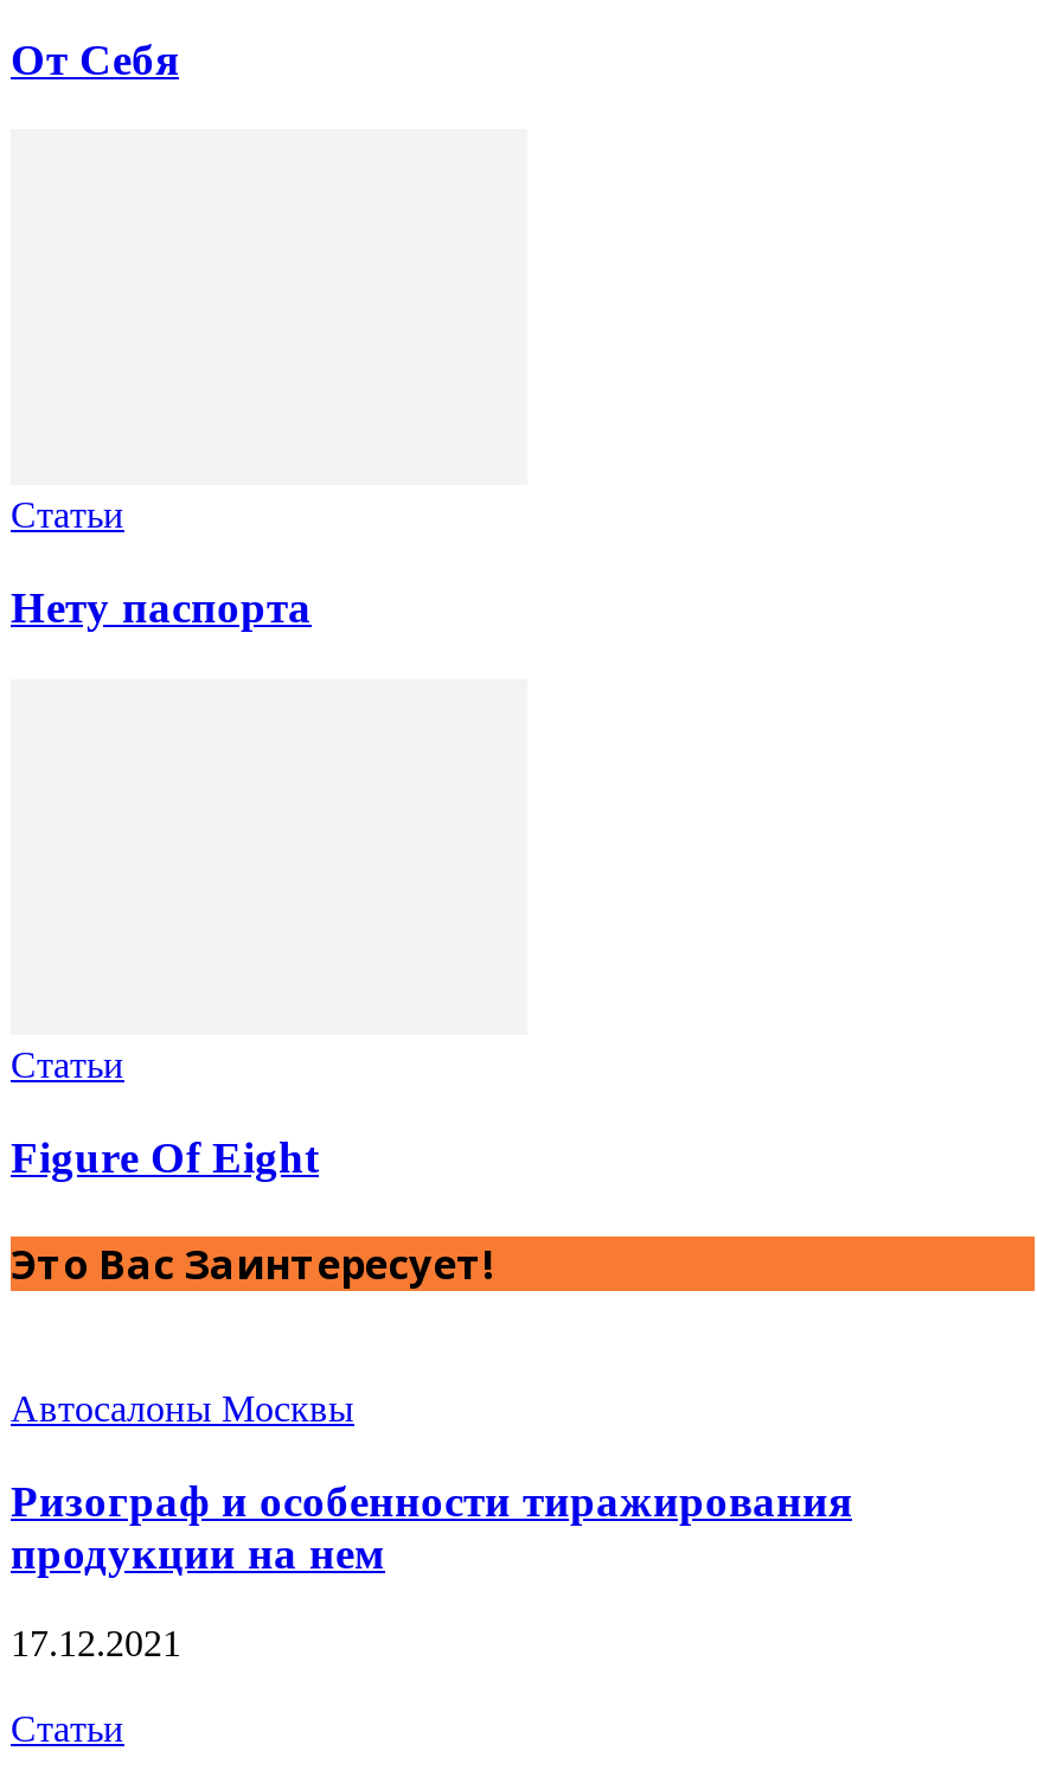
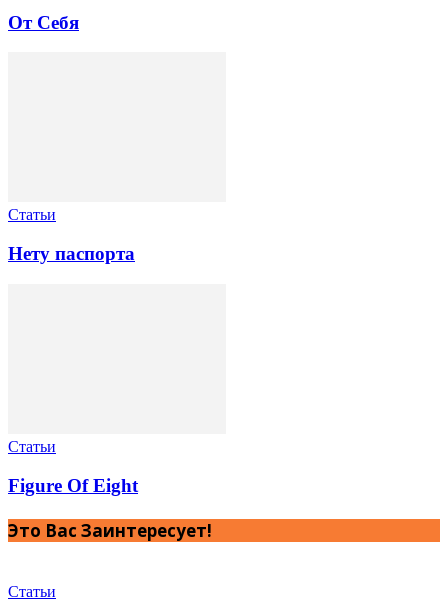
- Автосалоны Москвы
- Ризограф и особенности тиражирования
- продукции на нем
- 17.12.2021
